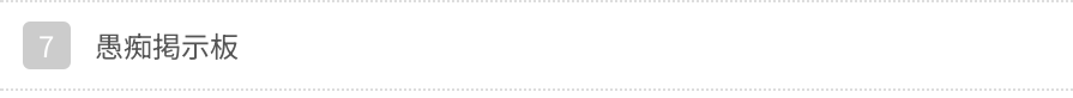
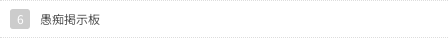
- 7 愚痴掲示板
+ 6 愚痴掲示板
